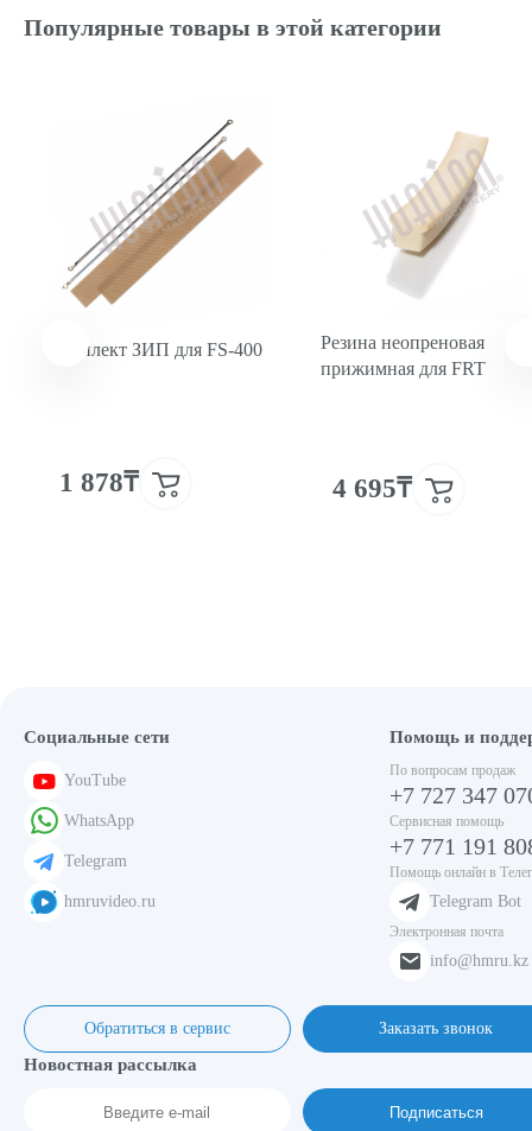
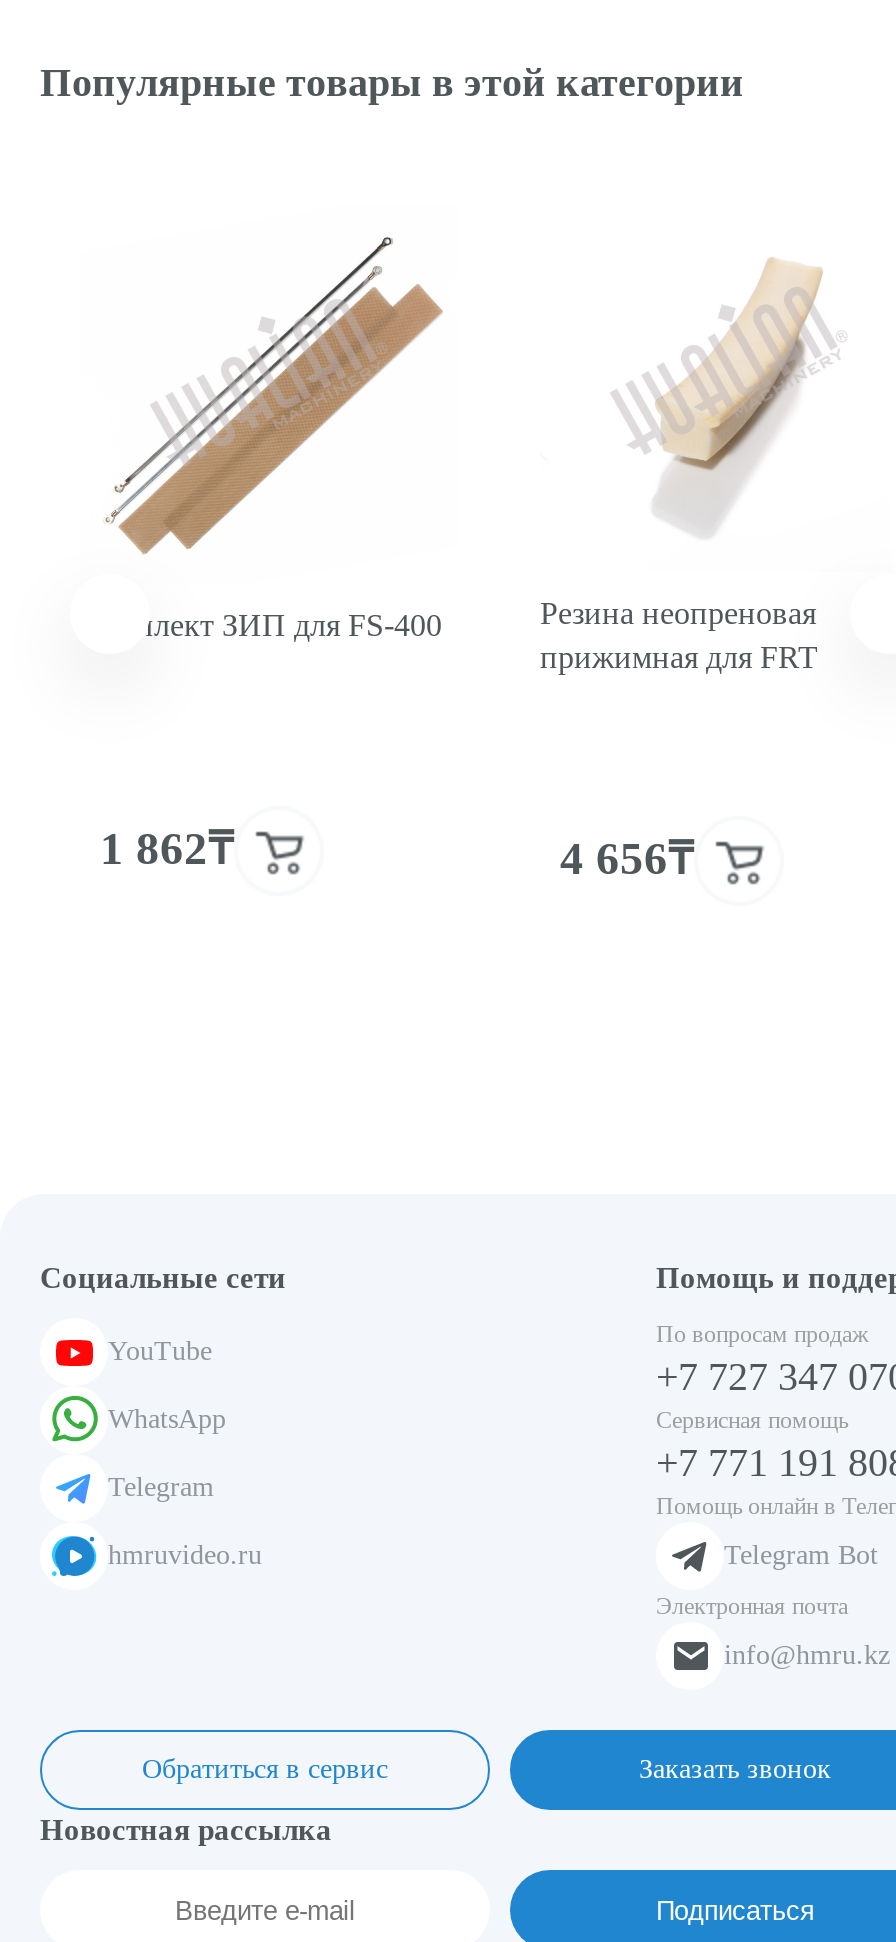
- 1 878₸
+ 1 862₸

- 4 695₸
+ 4 656₸
